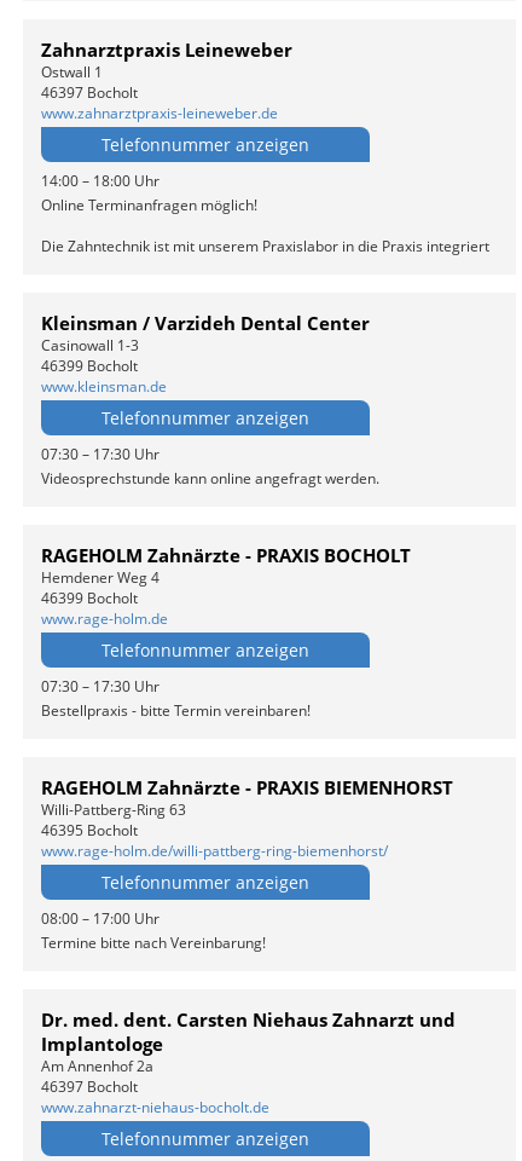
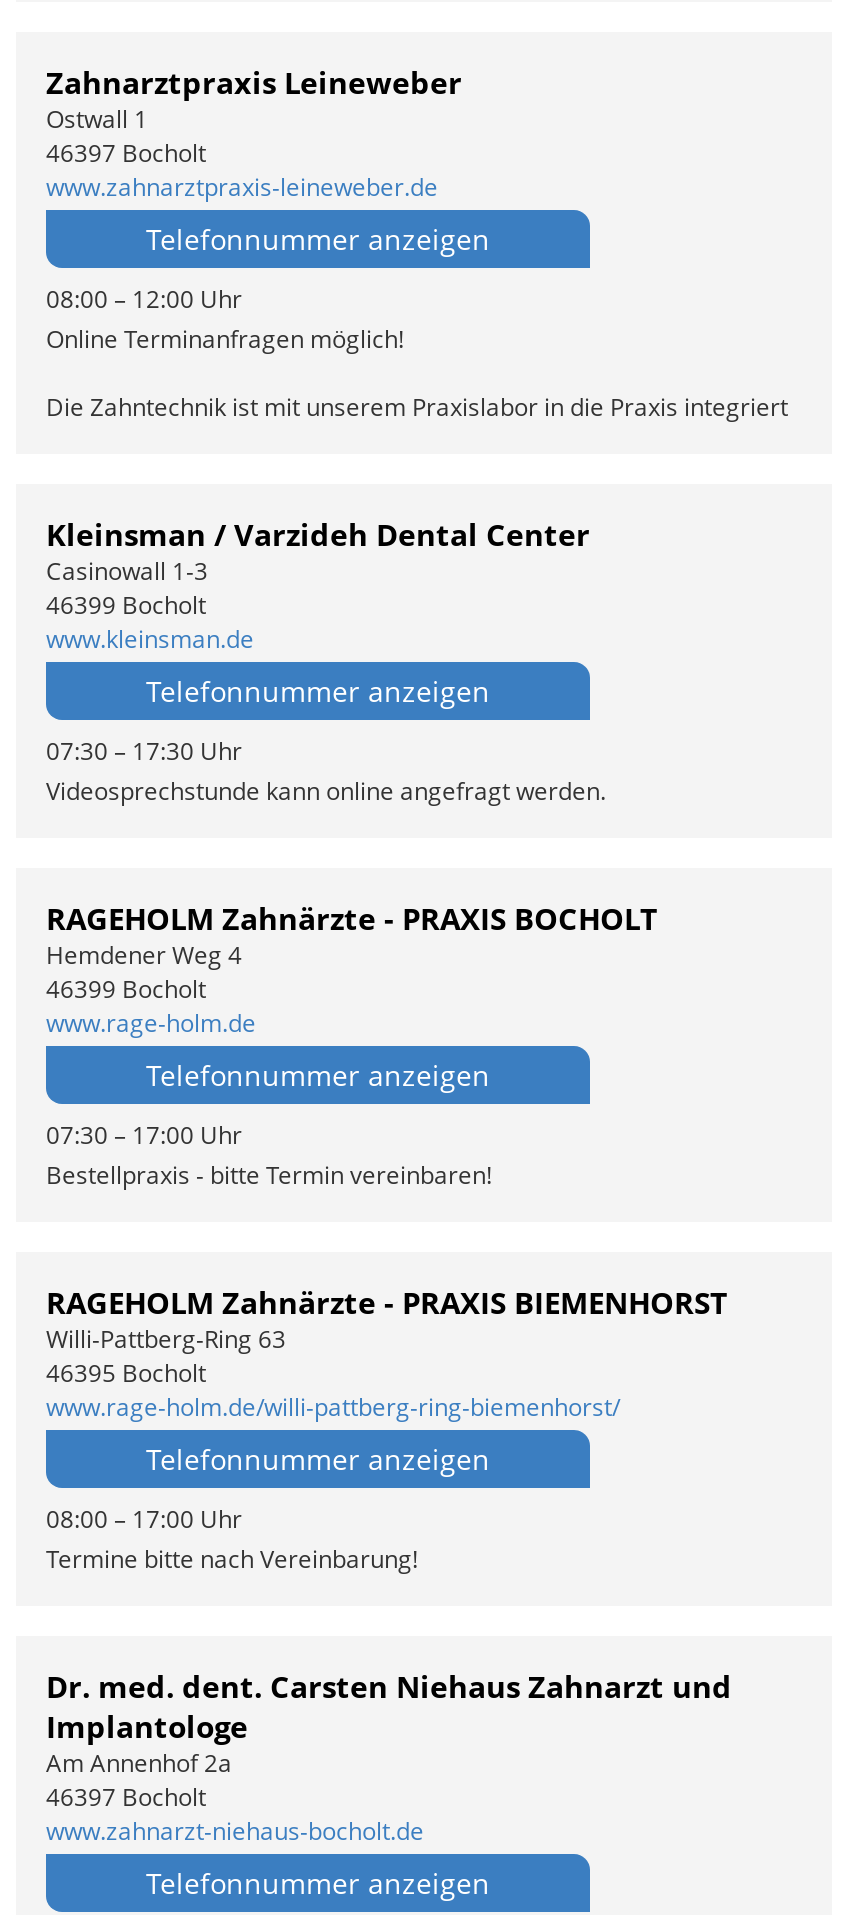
- 14:00 – 18:00 Uhr
+ 08:00 – 12:00 Uhr

- 07:30 – 17:30 Uhr
+ 07:30 – 17:00 Uhr
